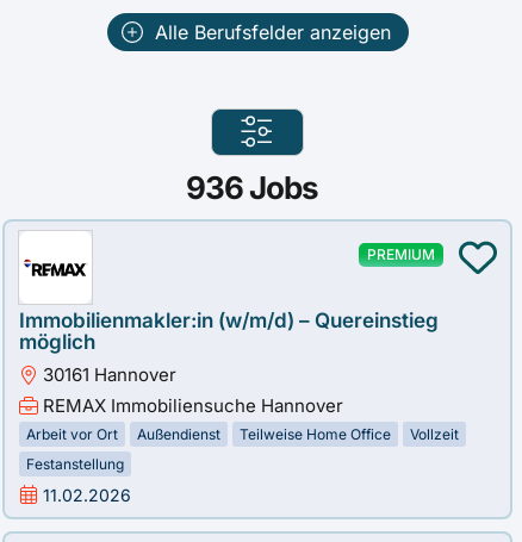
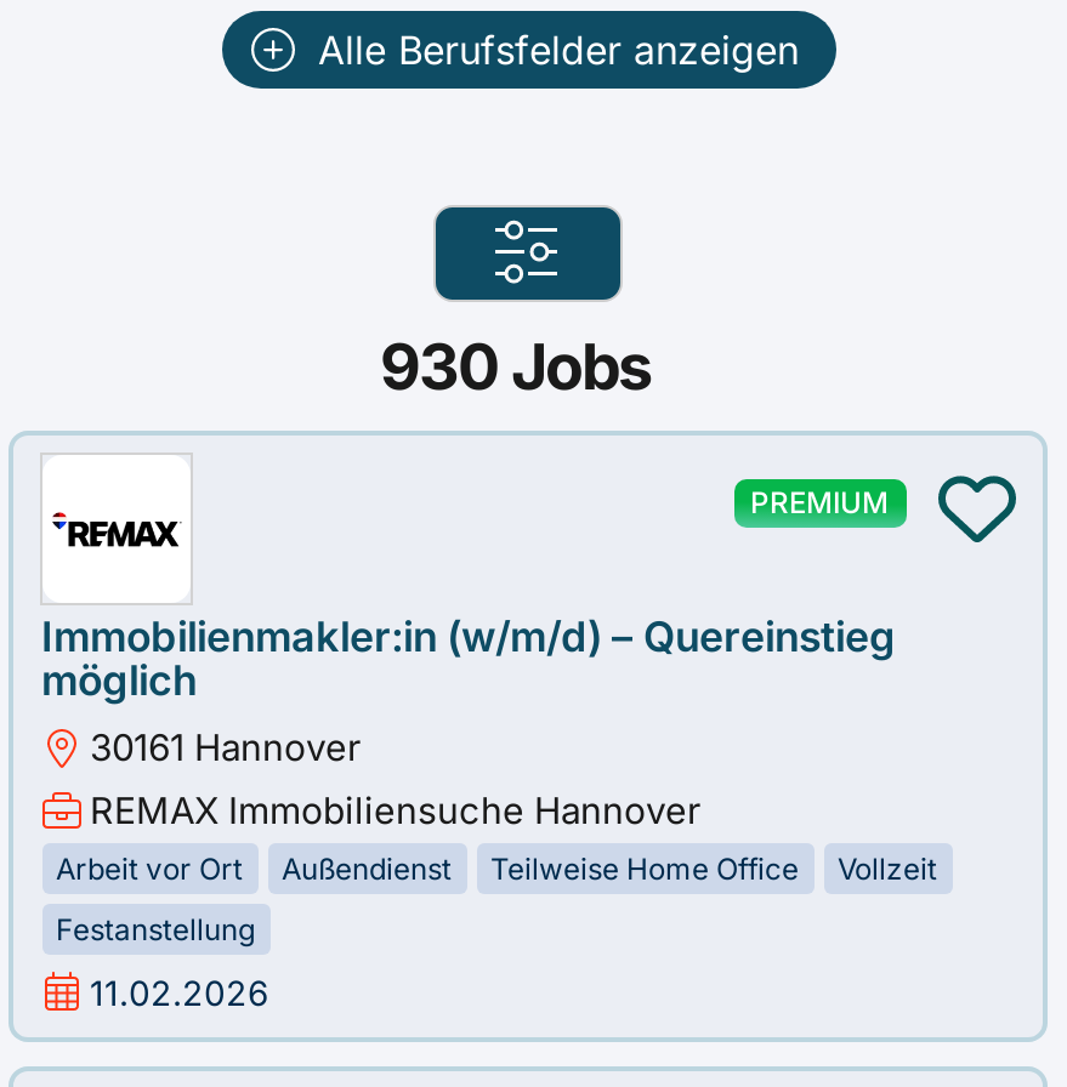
- 936 Jobs
+ 930 Jobs
